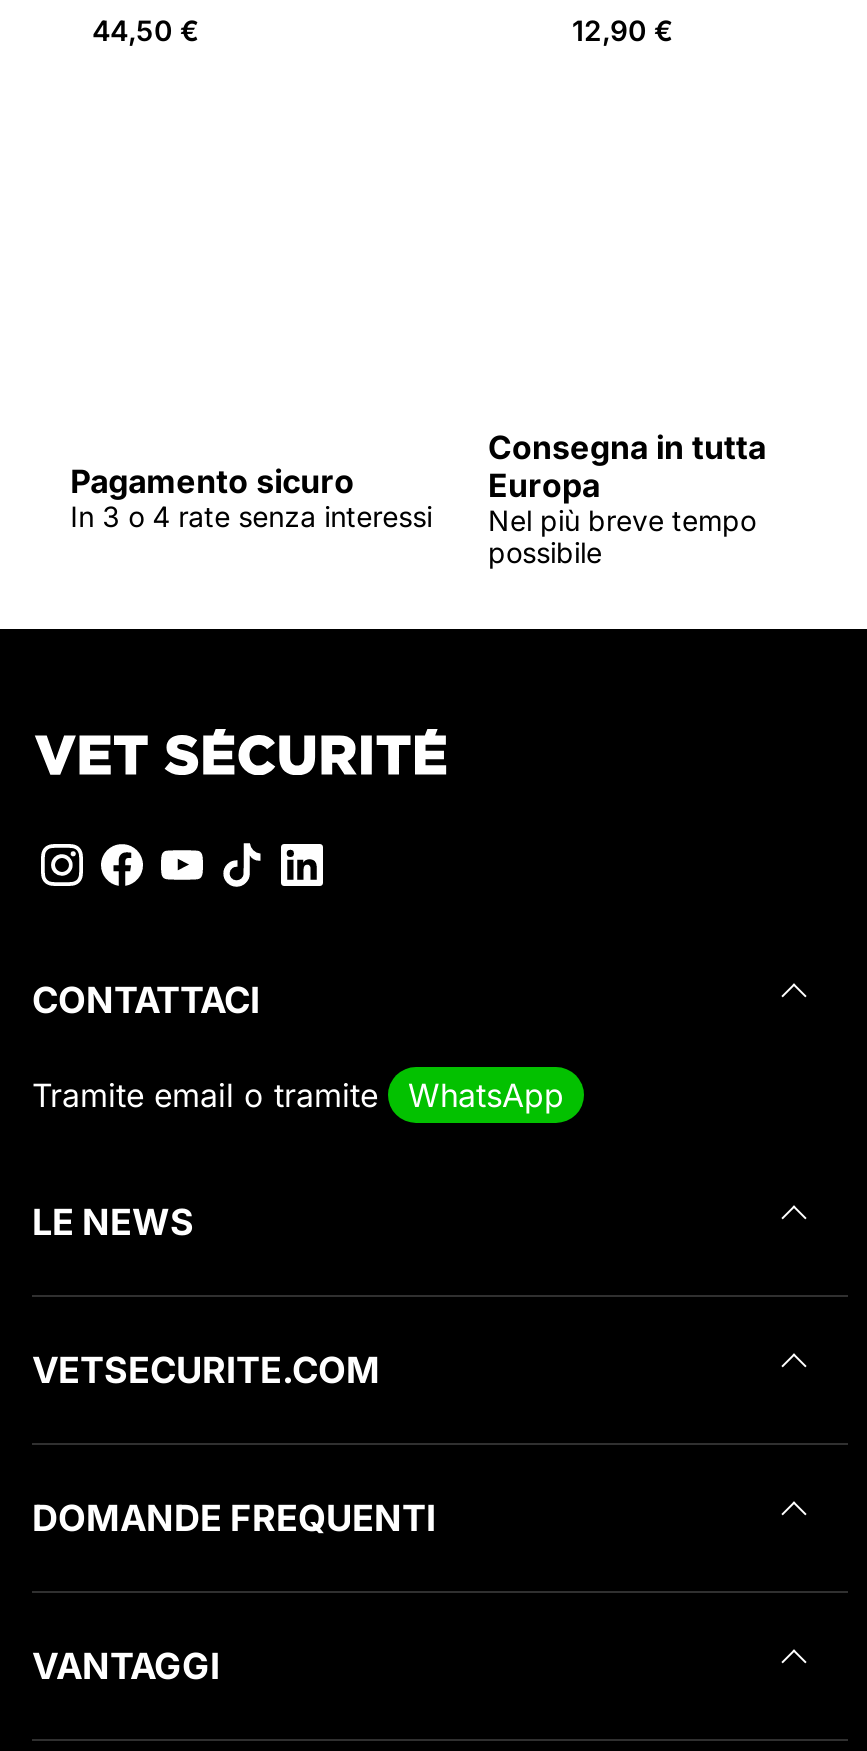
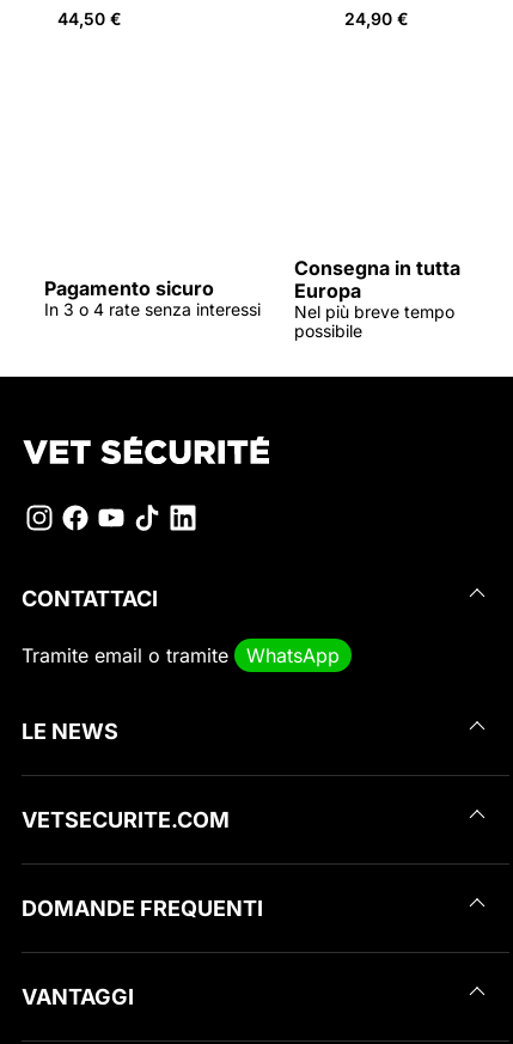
- 12,90 €
+ 24,90 €
